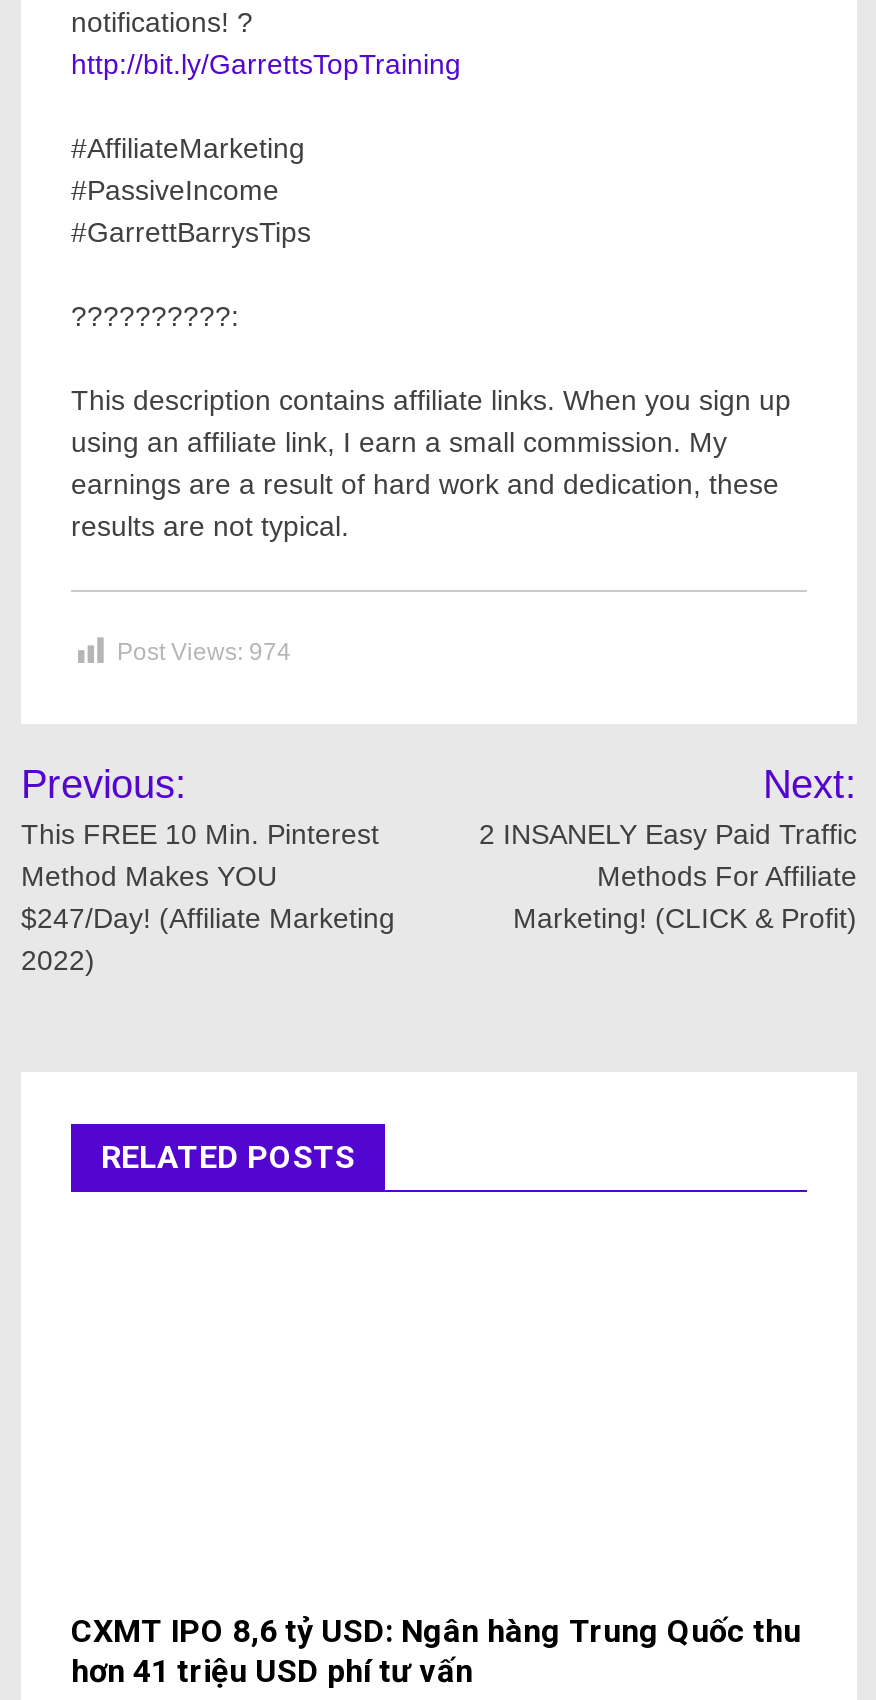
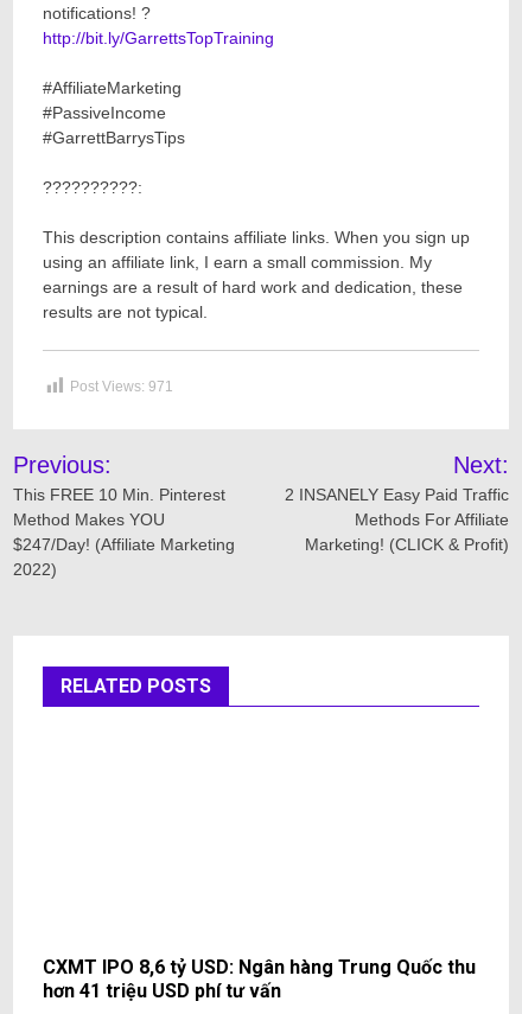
- Post Views: 974
+ Post Views: 971
